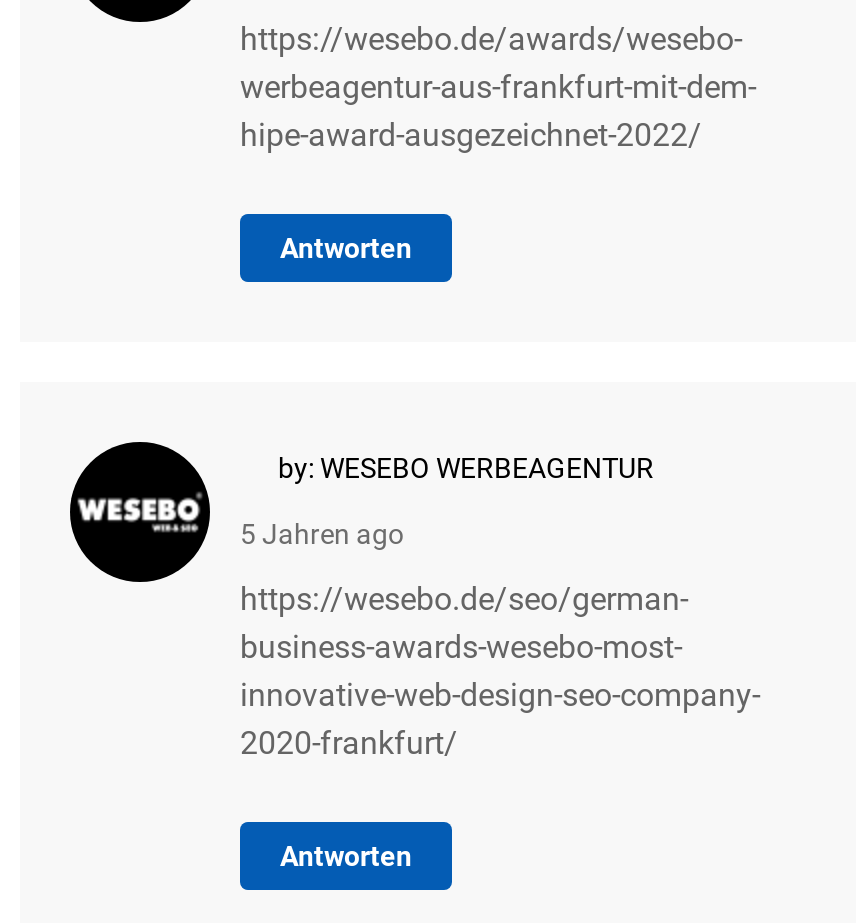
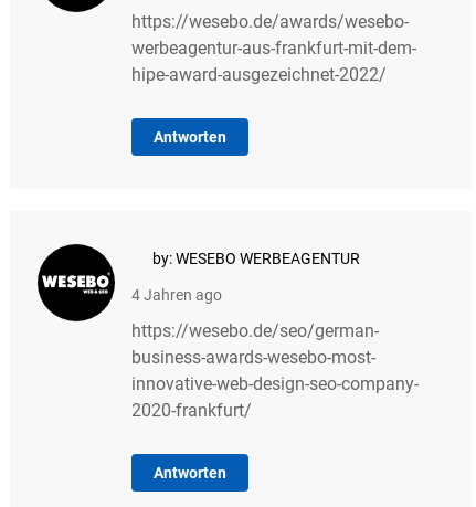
- 5 Jahren ago
+ 4 Jahren ago
